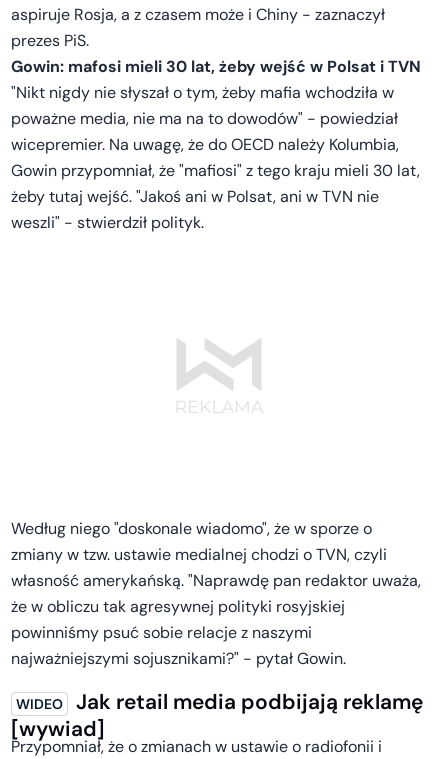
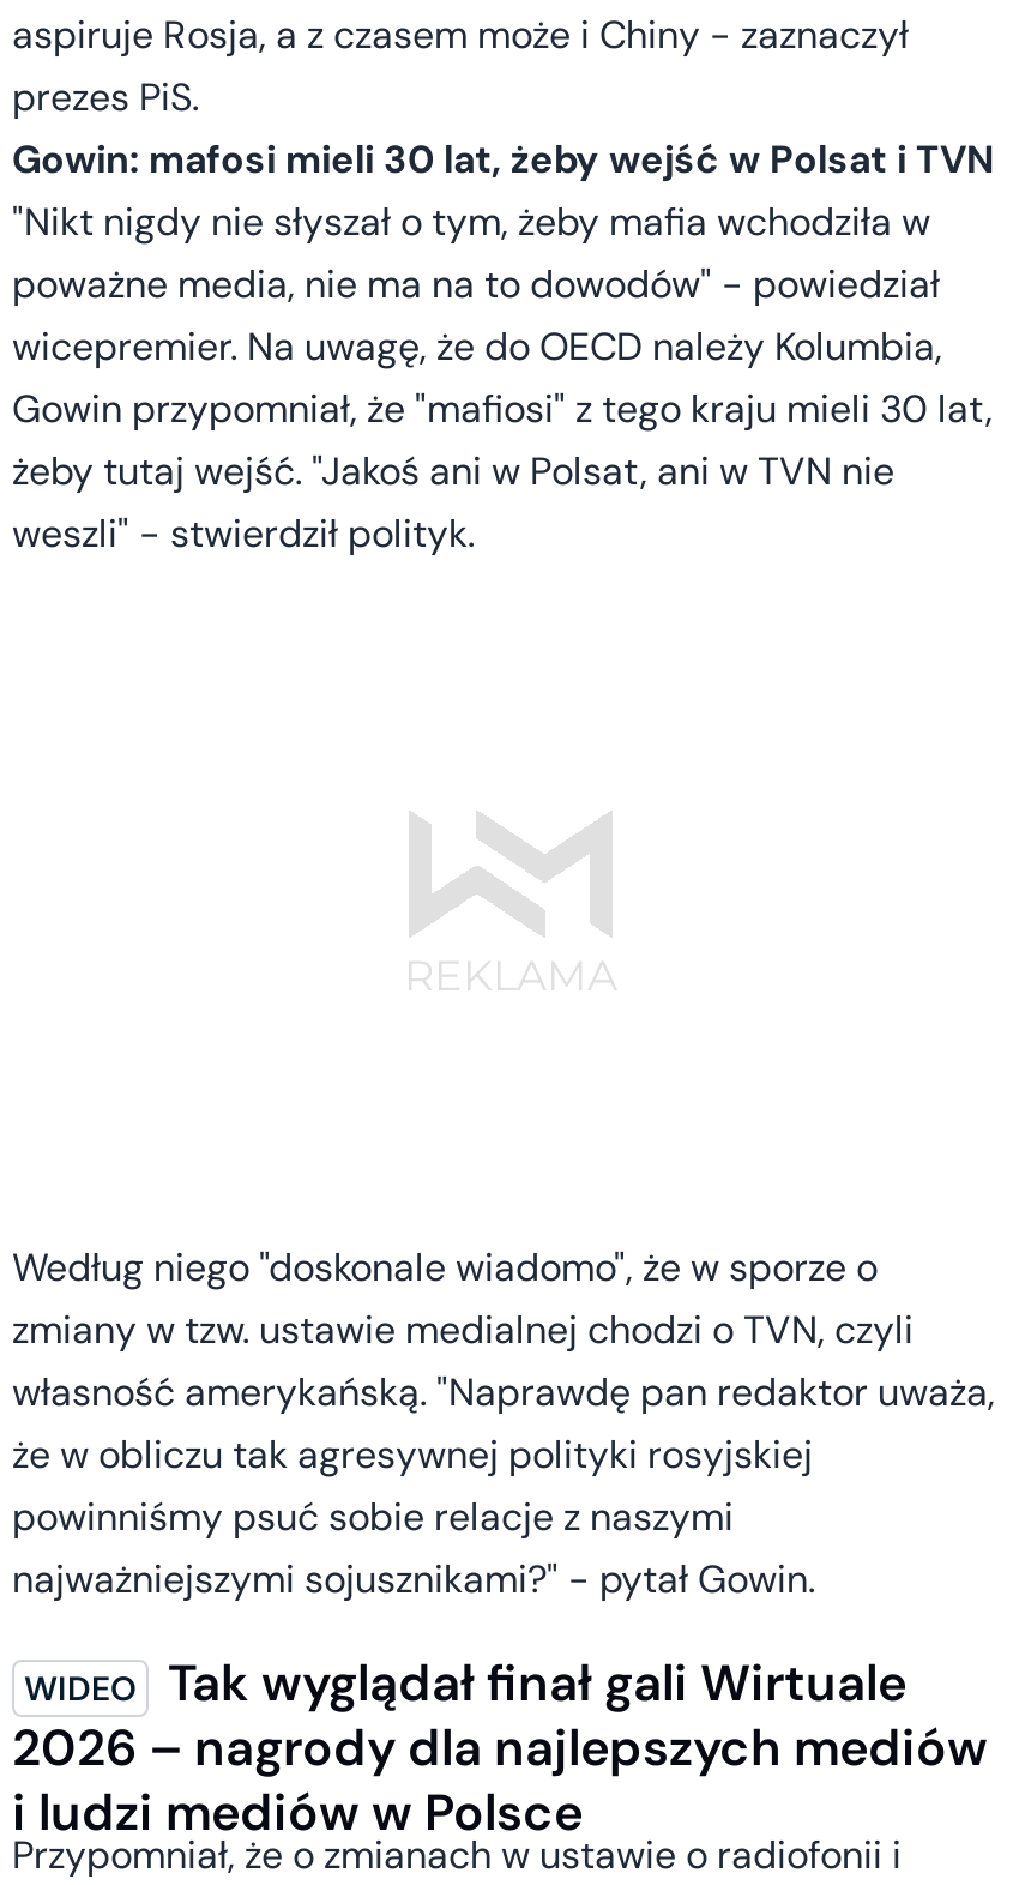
- Jak retail media podbijają reklamę
- [wywiad]
+ Tak wyglądał finał gali Wirtuale
+ 2026 – nagrody dla najlepszych mediów
+ i ludzi mediów w Polsce
